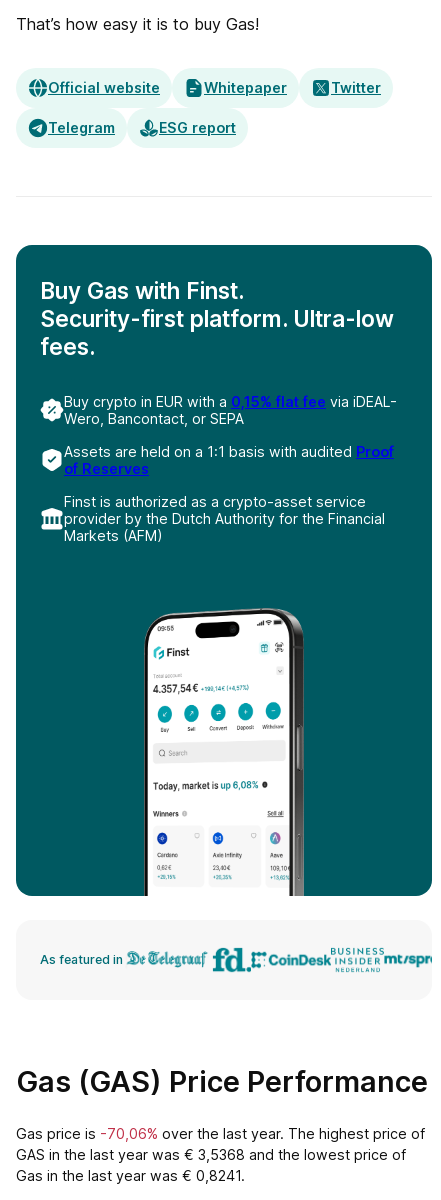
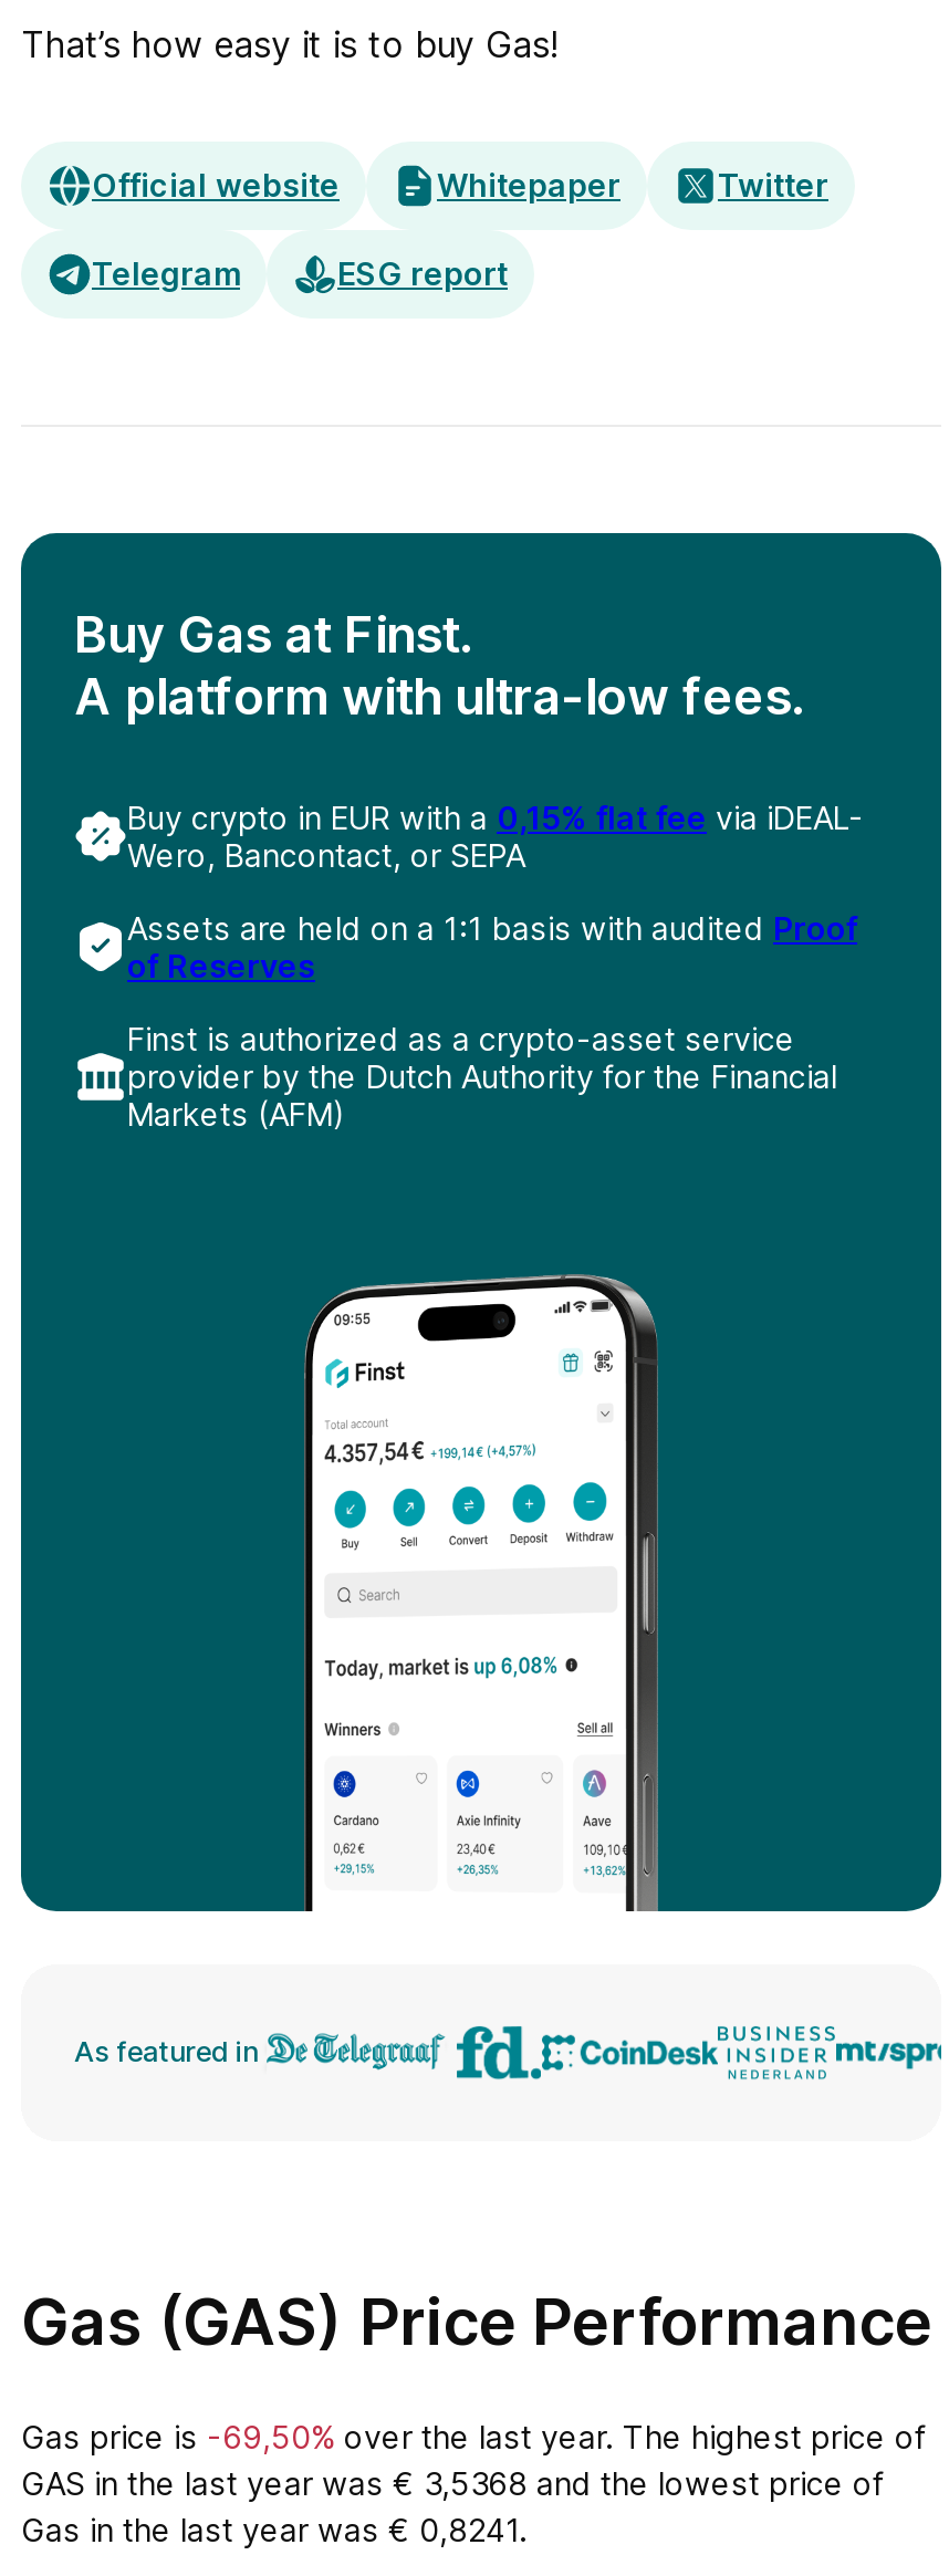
- Buy Gas with Finst.
- Security-first platform. Ultra-low
- fees.
+ Buy Gas at Finst.
+ A platform with ultra-low fees.

- Gas price is -70,06% over the last year. The highest price of
+ Gas price is -69,50% over the last year. The highest price of
